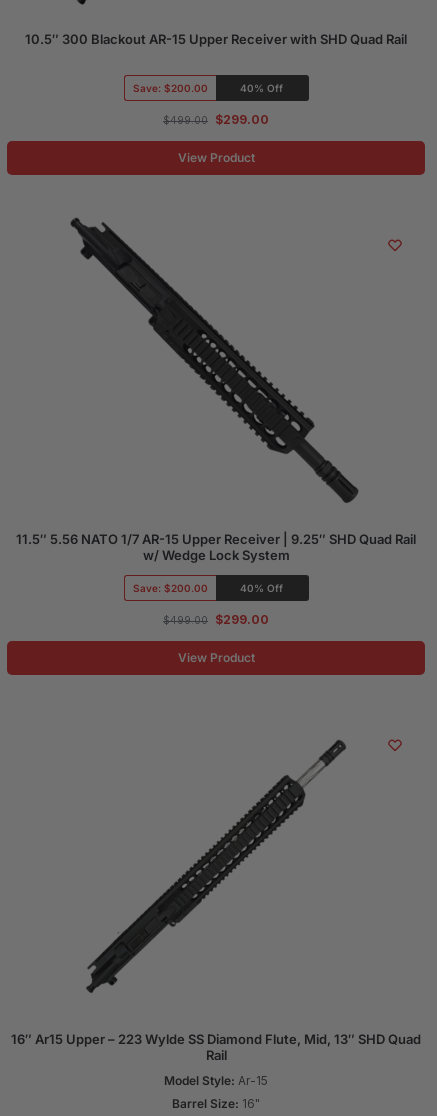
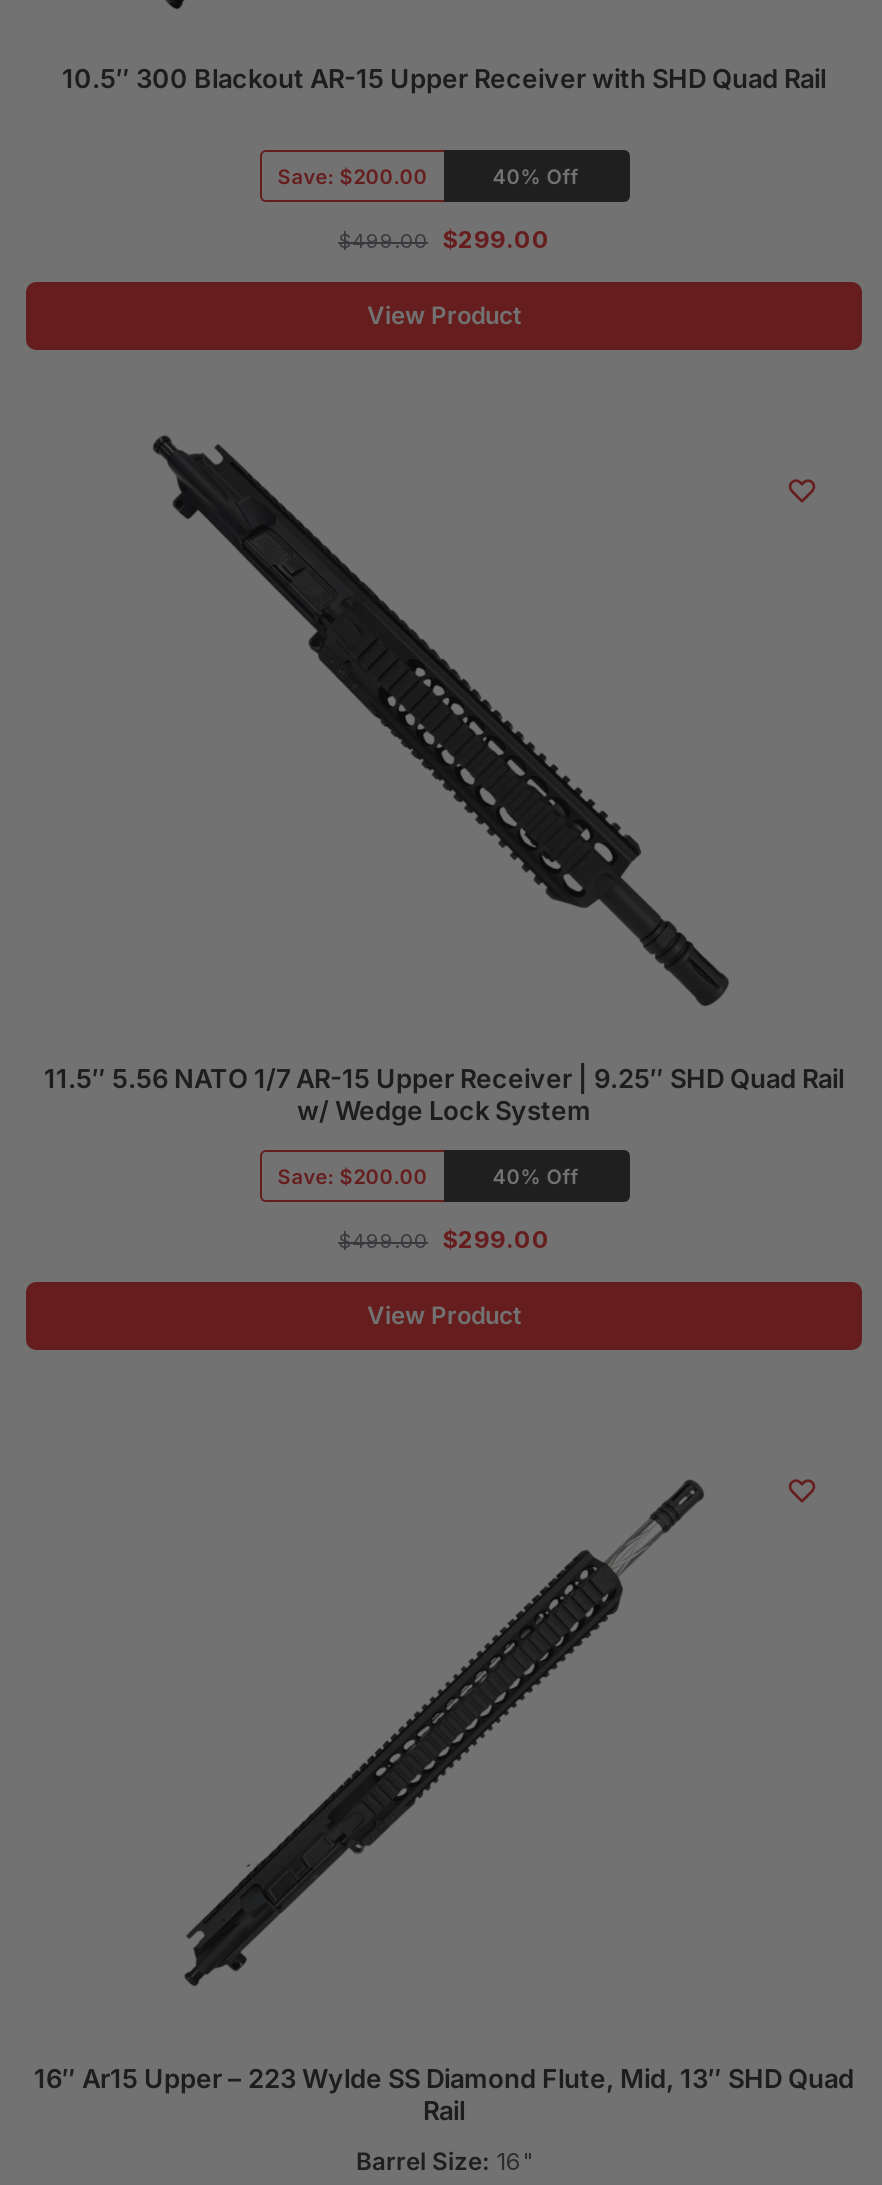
- Model Style: Ar-15
